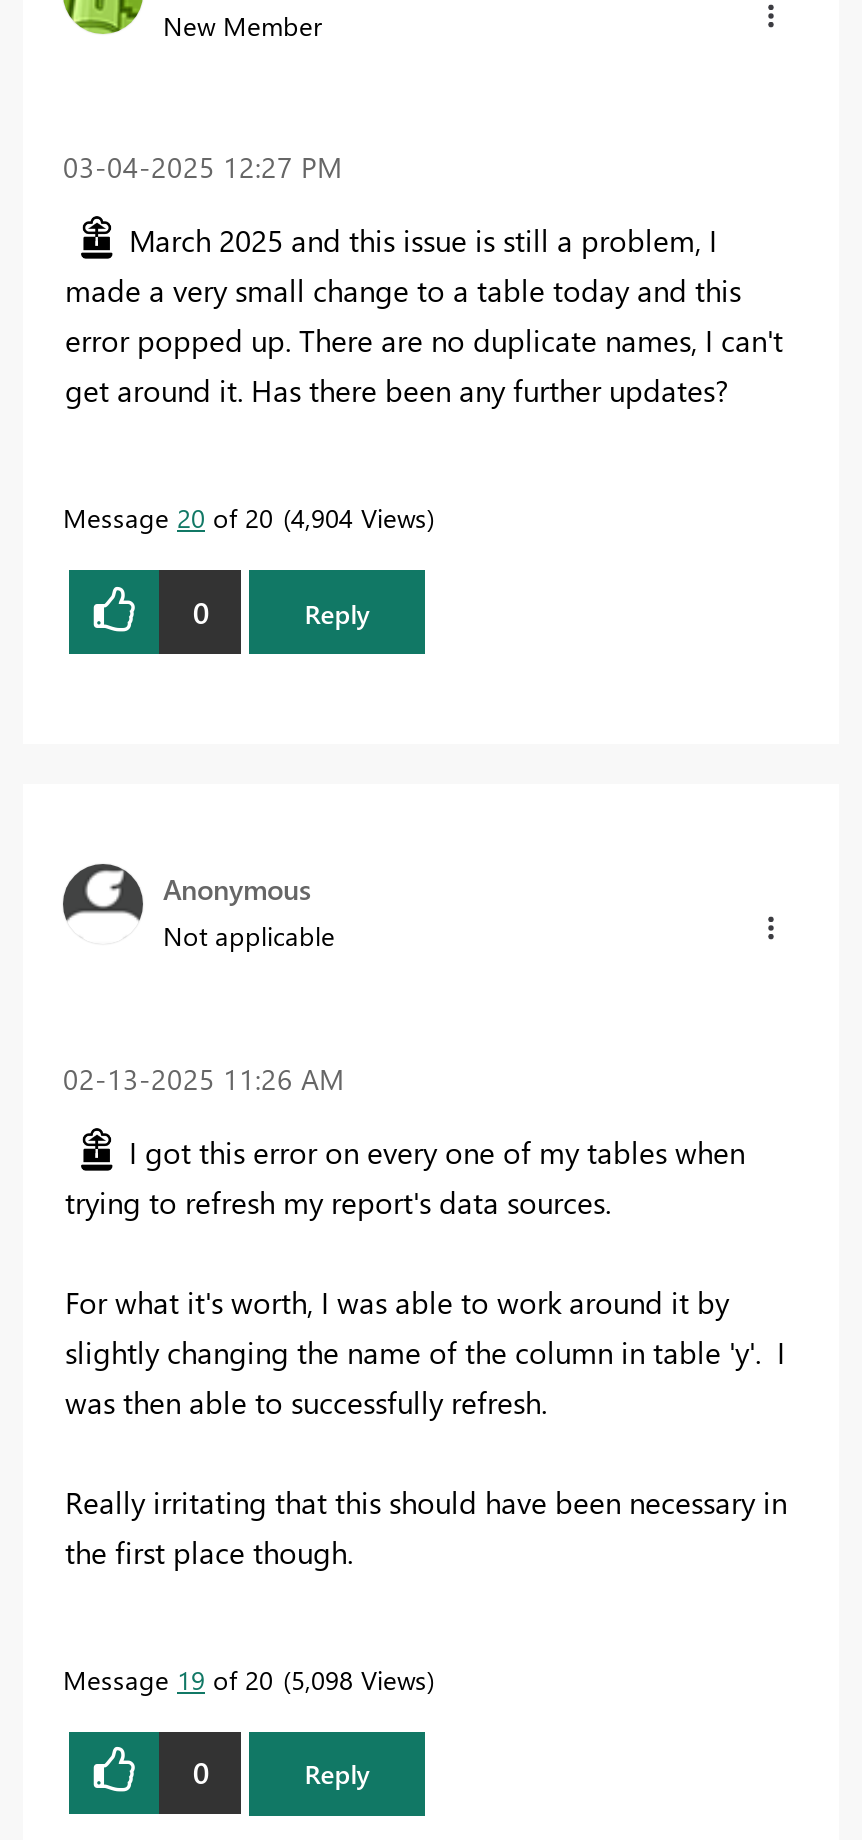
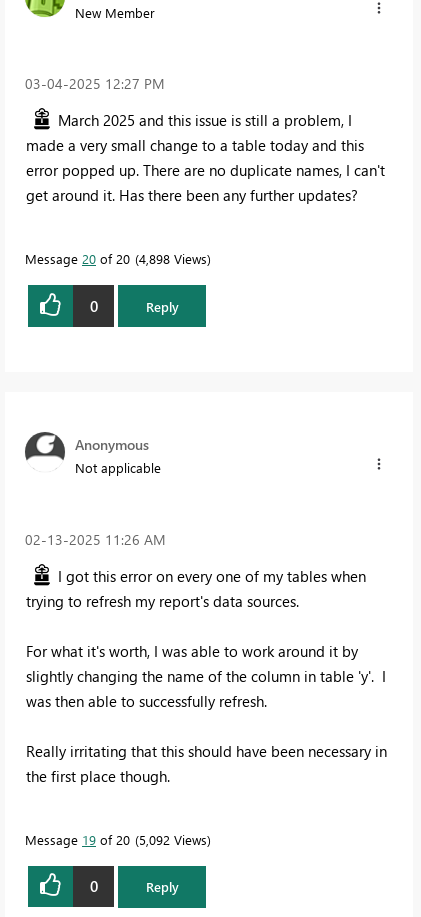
- Message 20 of 20 4,904 Views
+ Message 20 of 20 4,898 Views

- Message 19 of 20 5,098 Views
+ Message 19 of 20 5,092 Views
